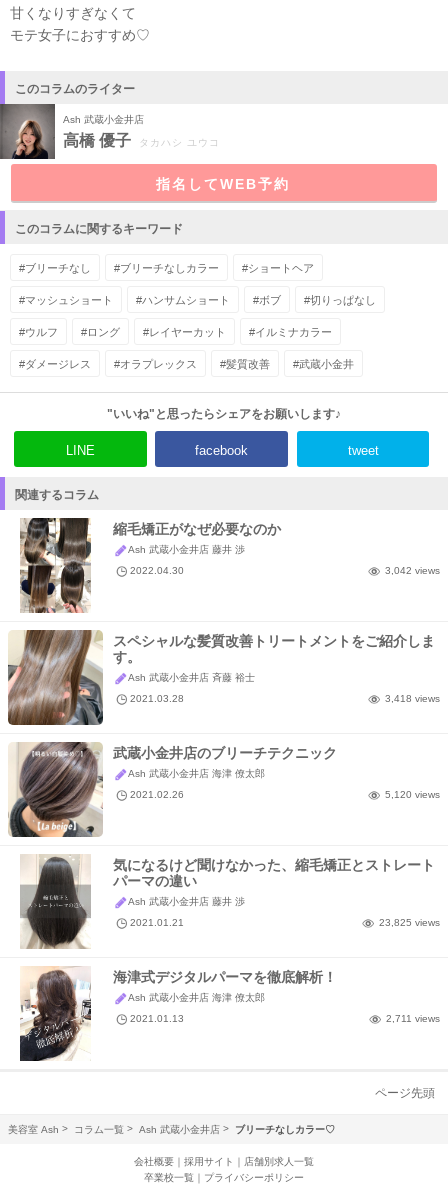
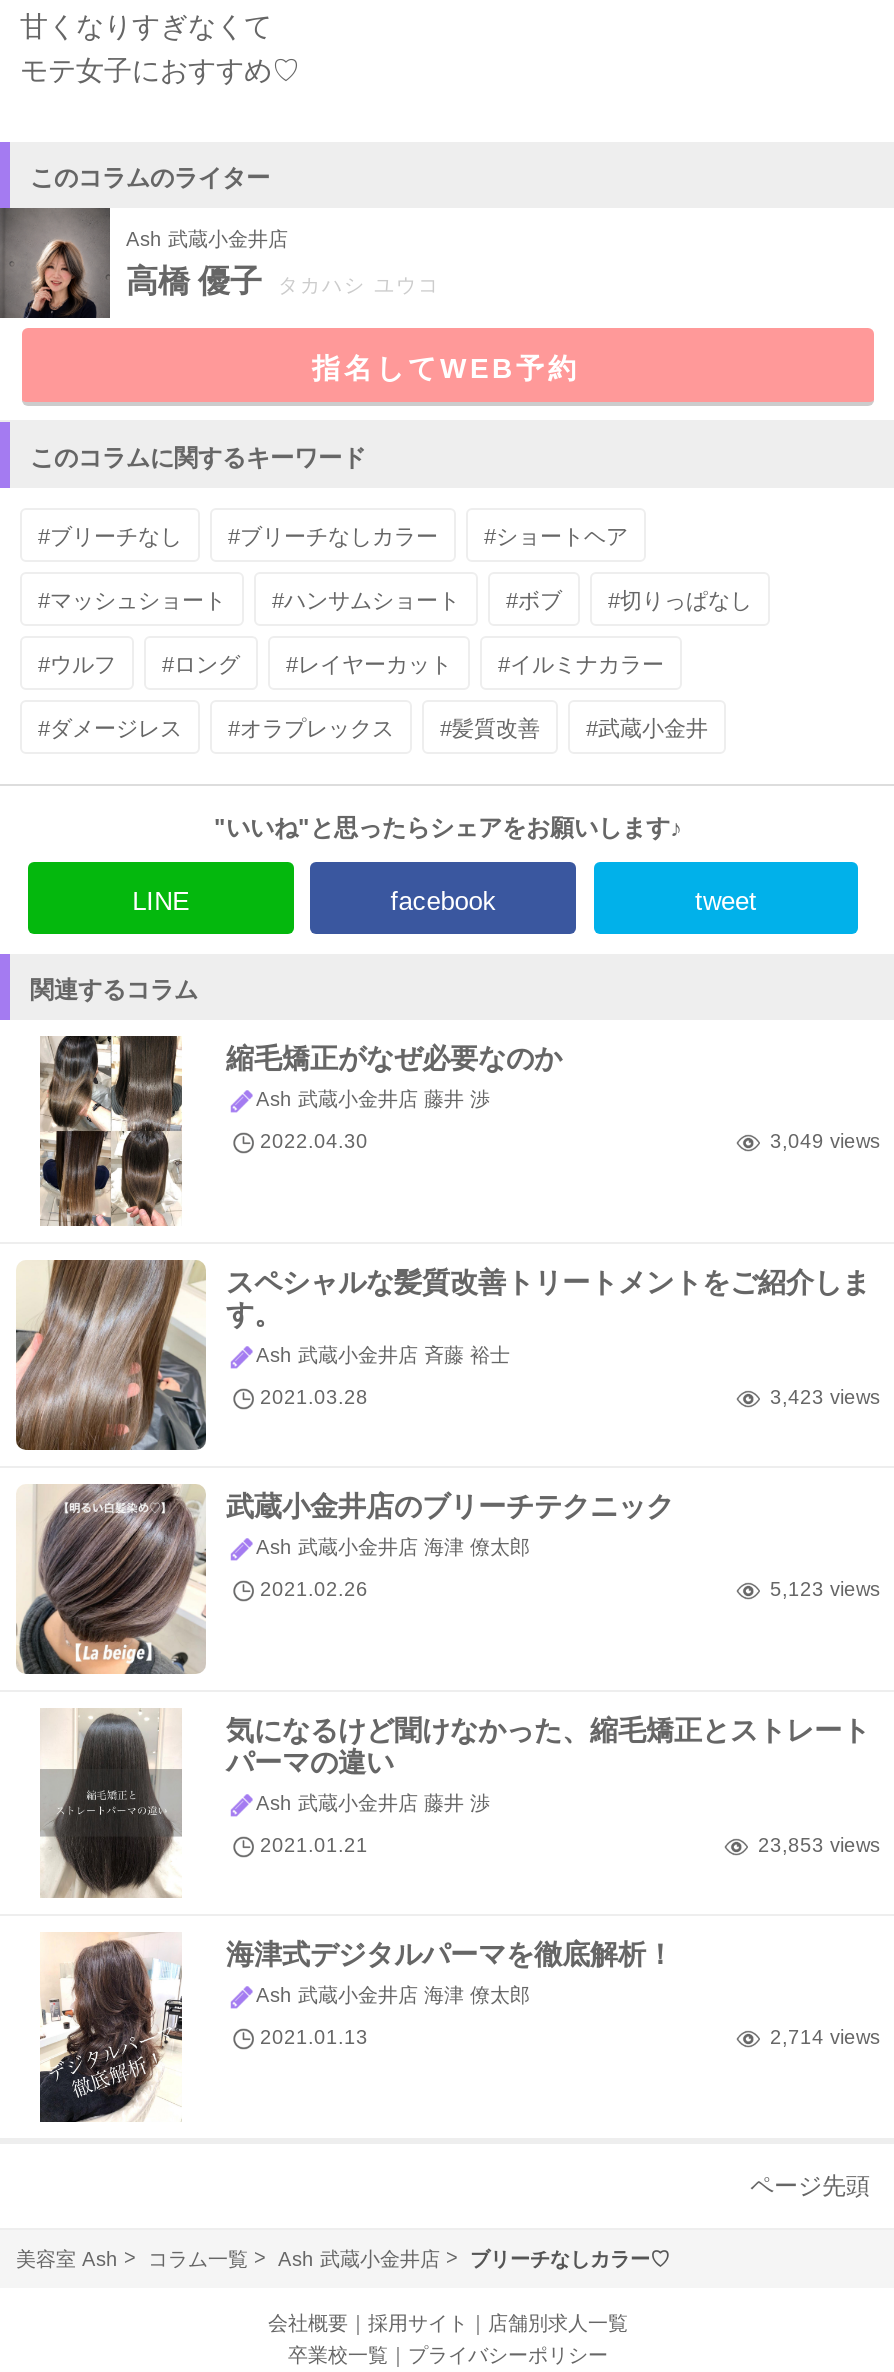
- 3,042 views
+ 3,049 views

- 3,418 views
+ 3,423 views

- 5,120 views
+ 5,123 views

- 23,825 views
+ 23,853 views

- 2,711 views
+ 2,714 views
